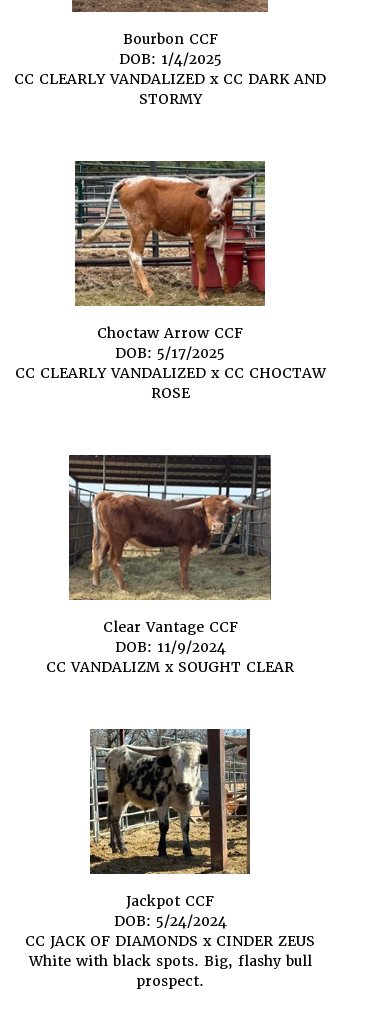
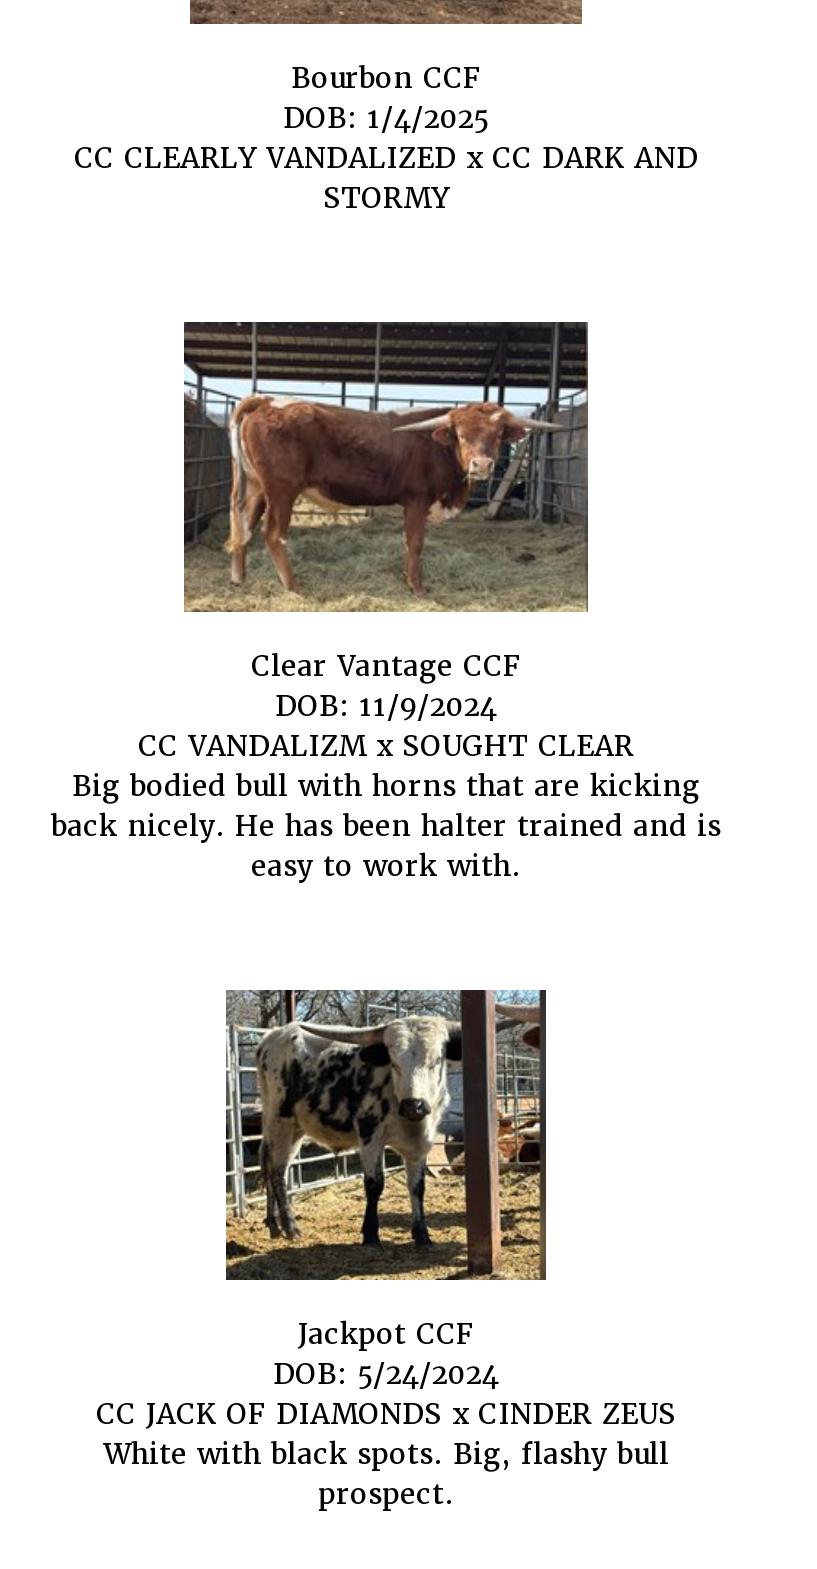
- [image]
- Choctaw Arrow CCF
- DOB: 5/17/2025
- CC CLEARLY VANDALIZED x CC CHOCTAW
- ROSE

moved up: [image] | Clear Vantage CCF | DOB: 11/9/2024 | CC VANDALIZM x SOUGHT CLEAR

+ Big bodied bull with horns that are kicking
+ back nicely. He has been halter trained and is
+ easy to work with.
